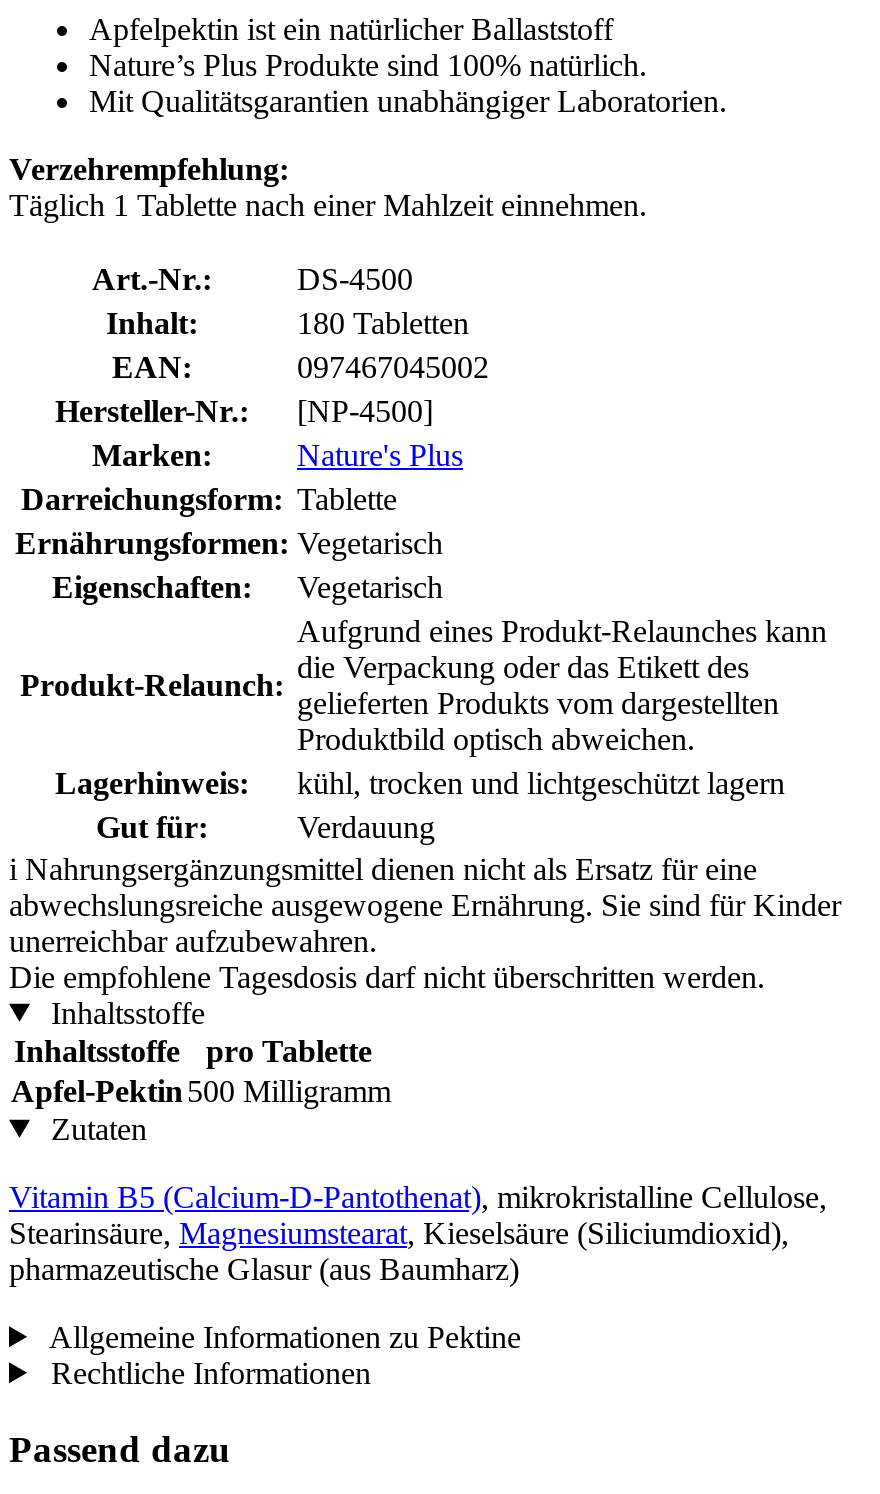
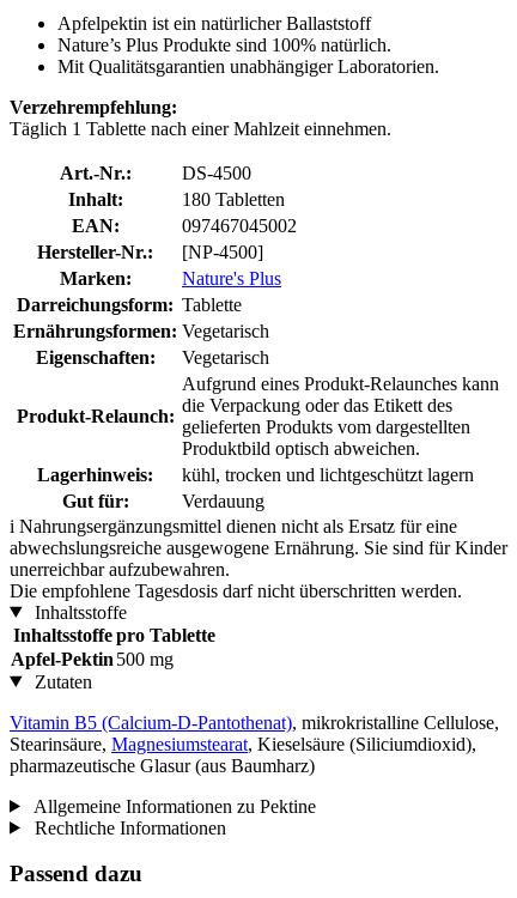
- Inhaltsstoffe
- pro Tablette
- Apfel-Pektin 500 Milligramm
+ Inhaltsstoffe pro Tablette
+ Apfel-Pektin 500 mg
